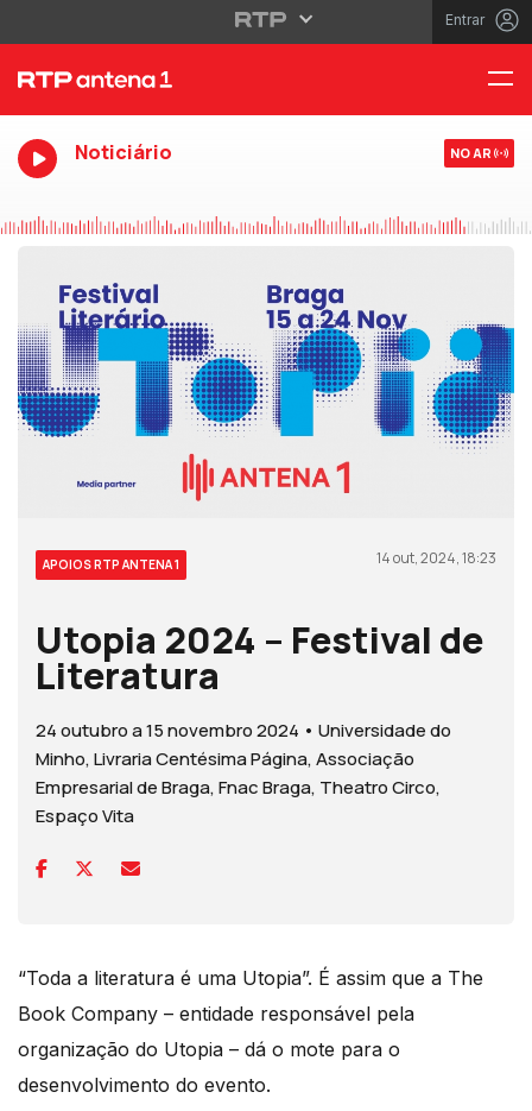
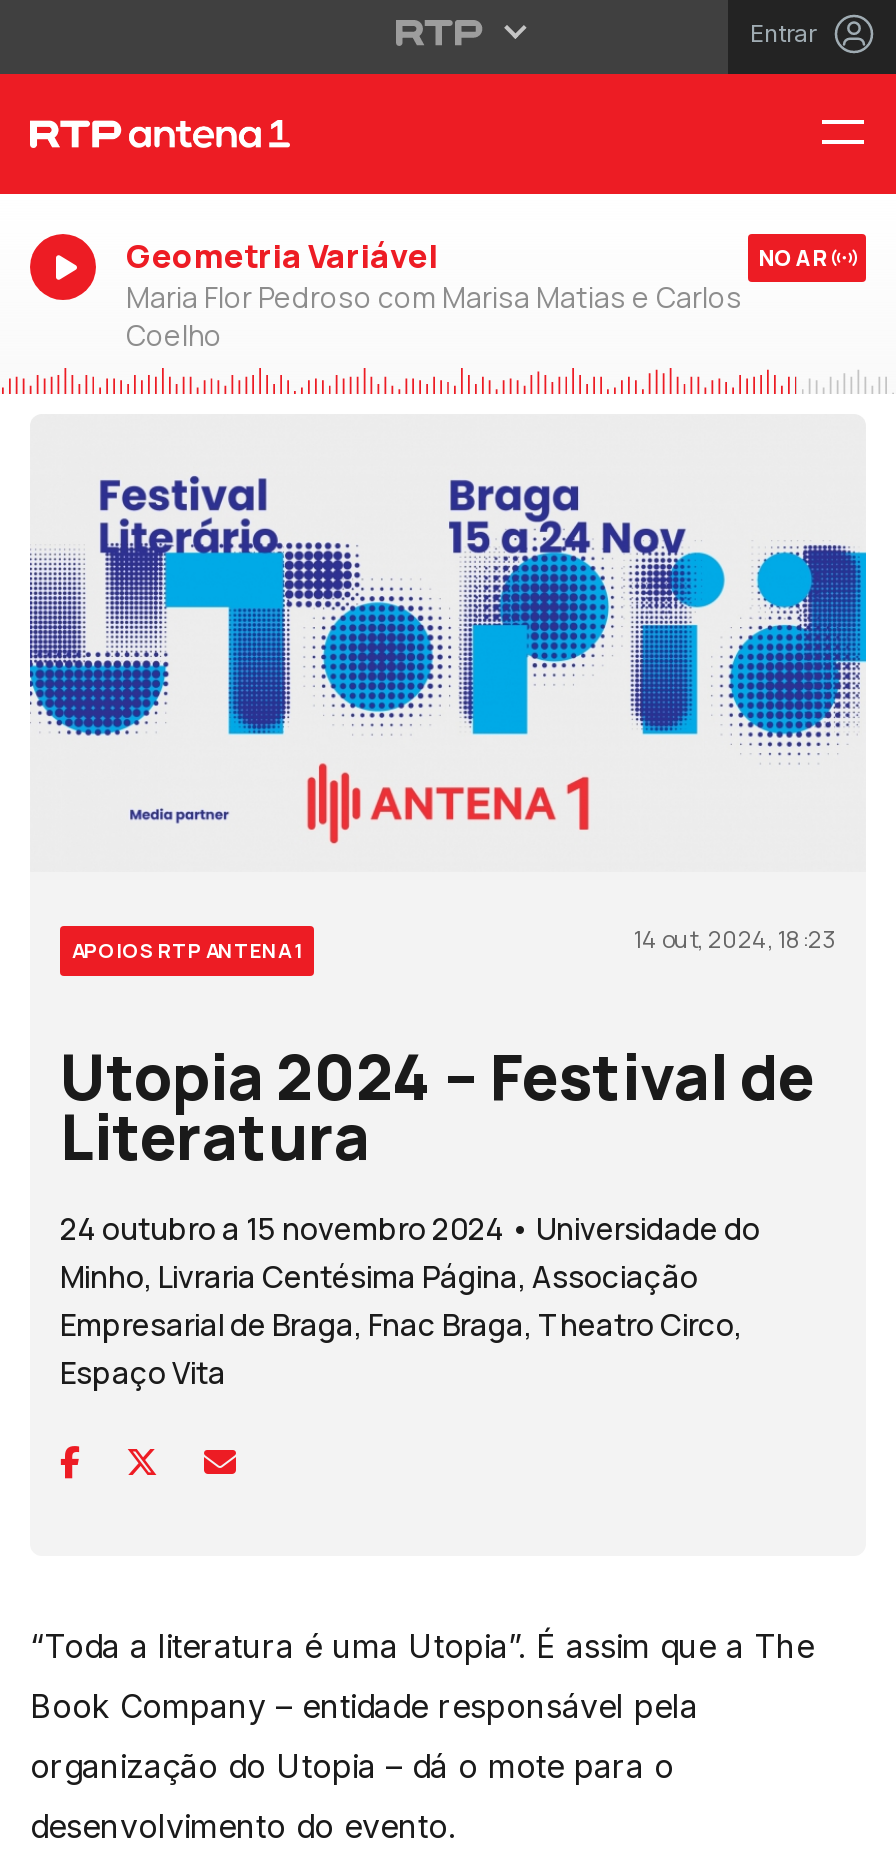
- Noticiário
+ Geometria Variável
+ Maria Flor Pedroso com Marisa Matias e Carlos
+ Coelho
